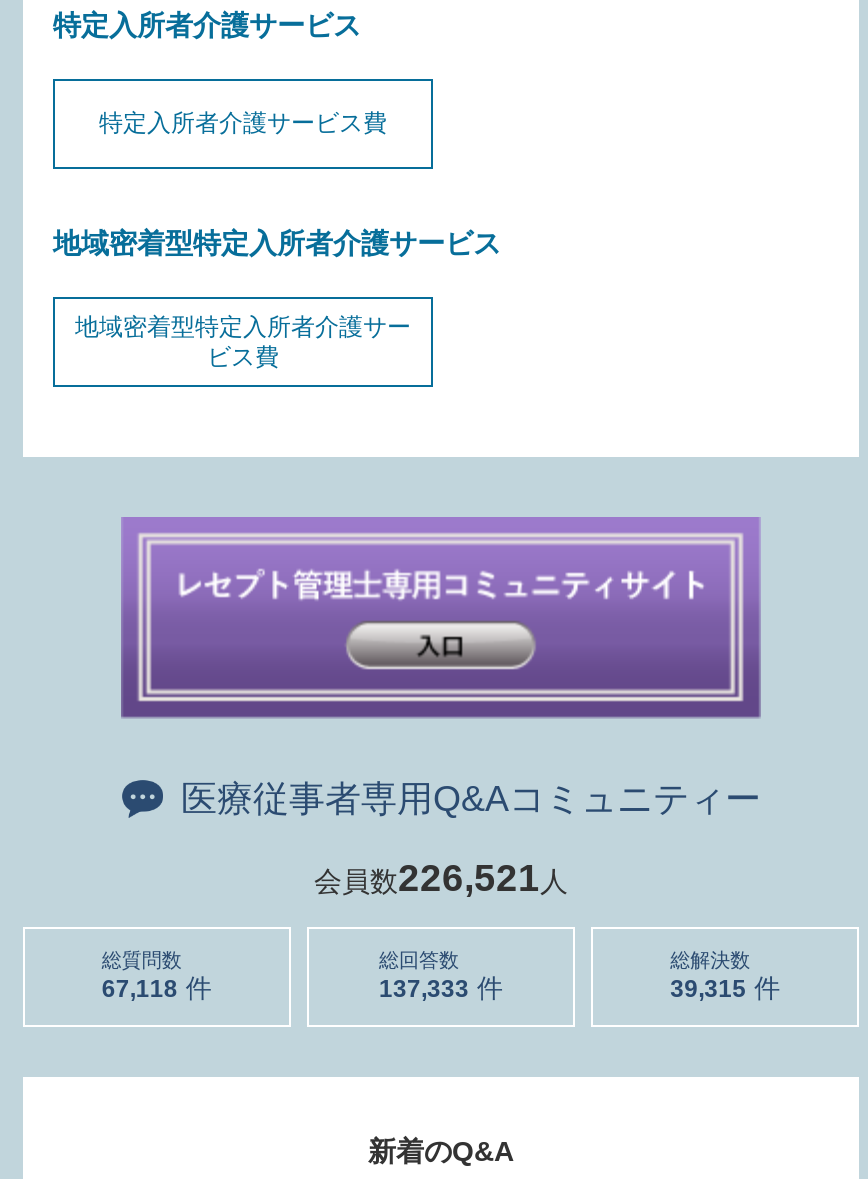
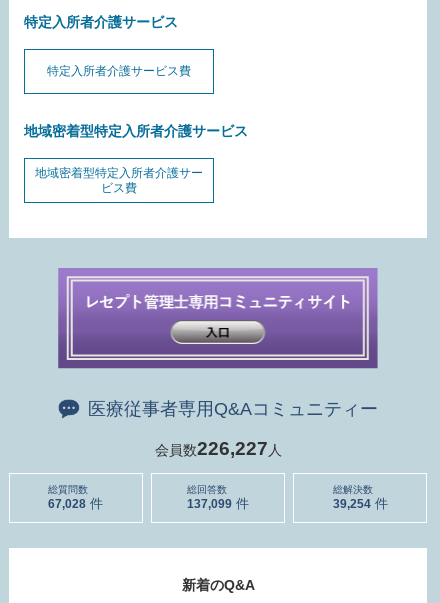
- 会員数226,521人
+ 会員数226,227人

- 67,118
+ 67,028

- 137,333
+ 137,099

- 39,315
+ 39,254
